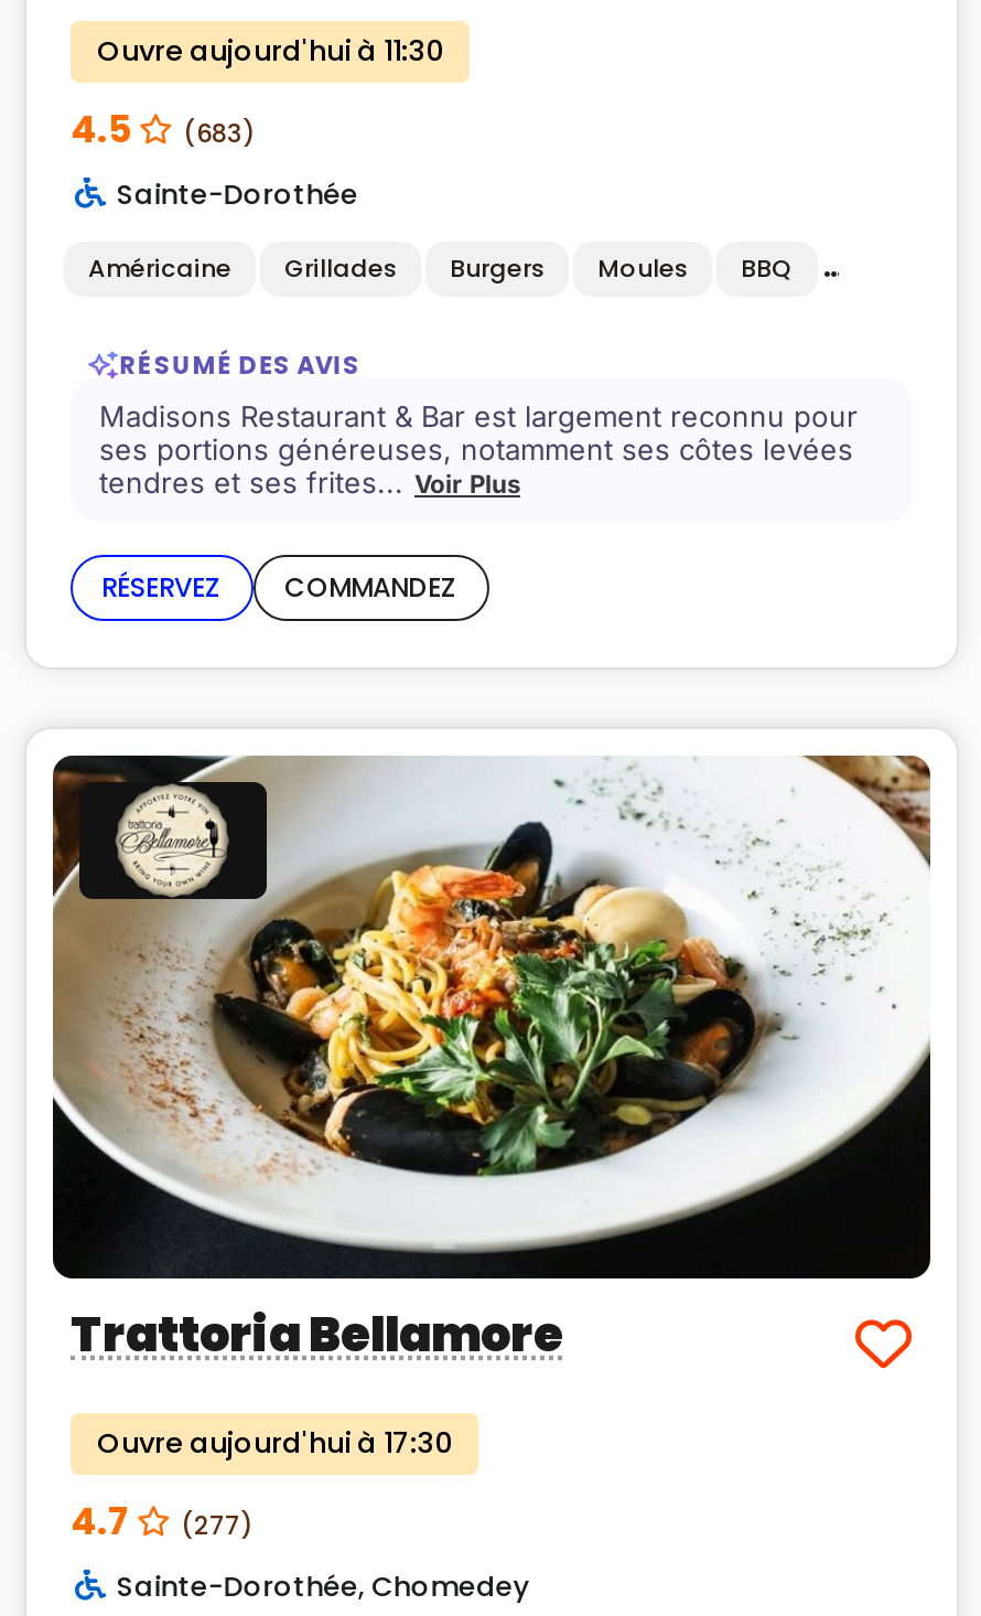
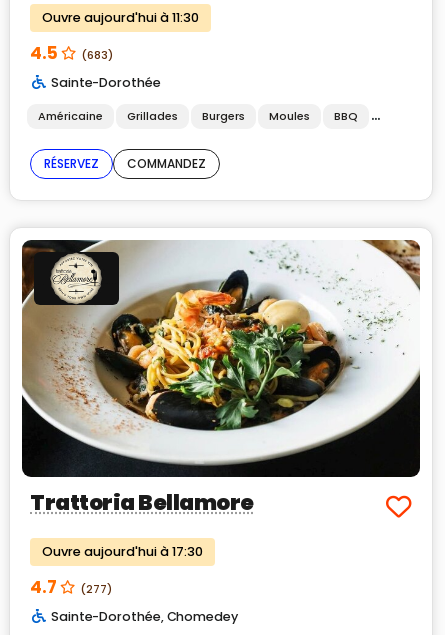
- RÉSUMÉ DES AVIS
- Madisons Restaurant & Bar est largement reconnu pour
- ses portions généreuses, notamment ses côtes levées
- tendres et ses frites... Voir Plus
